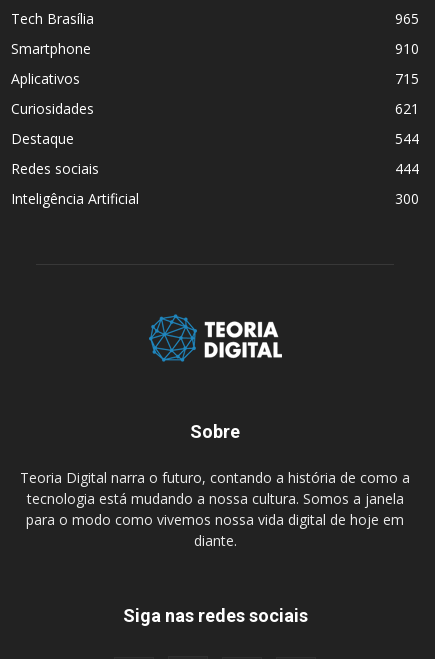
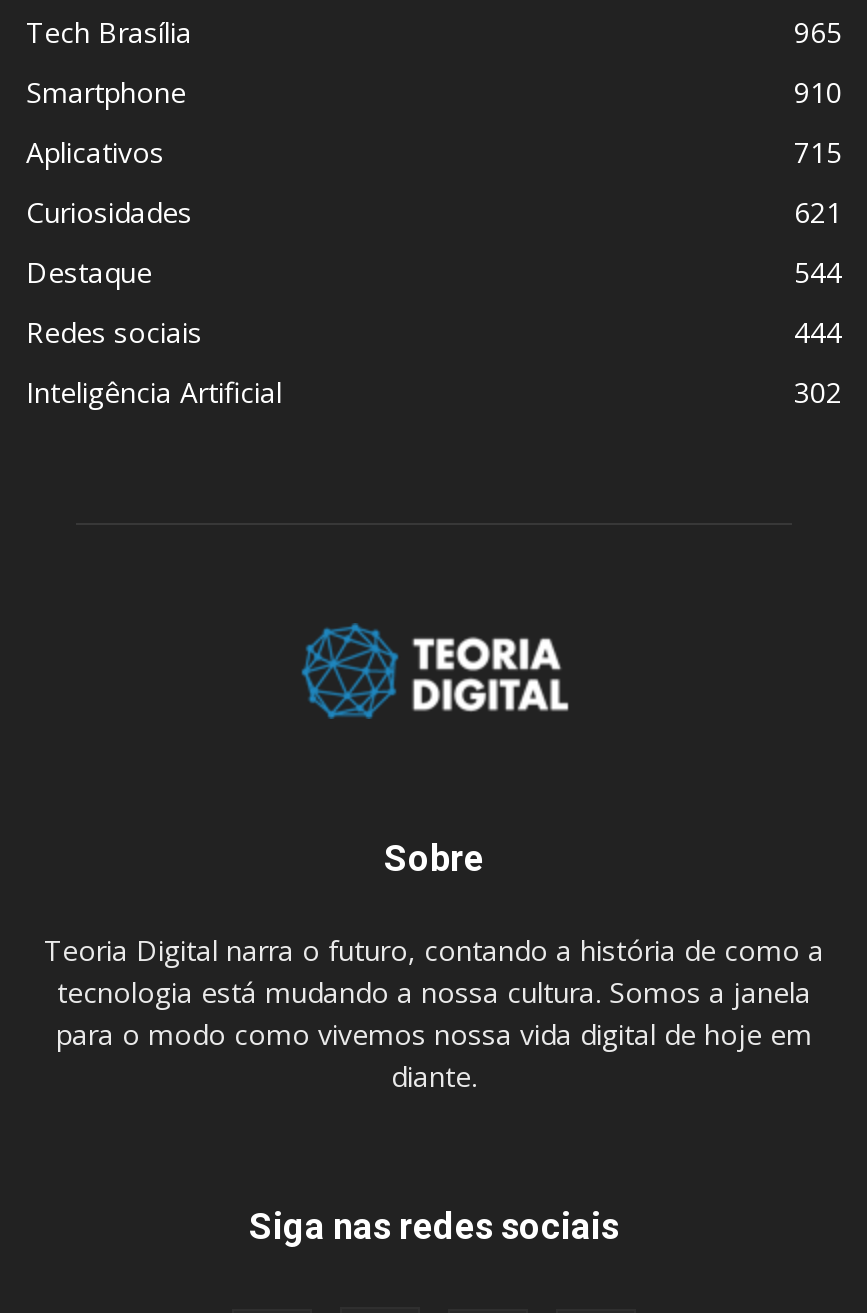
- 300
+ 302
